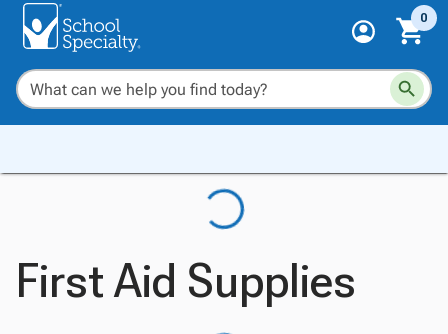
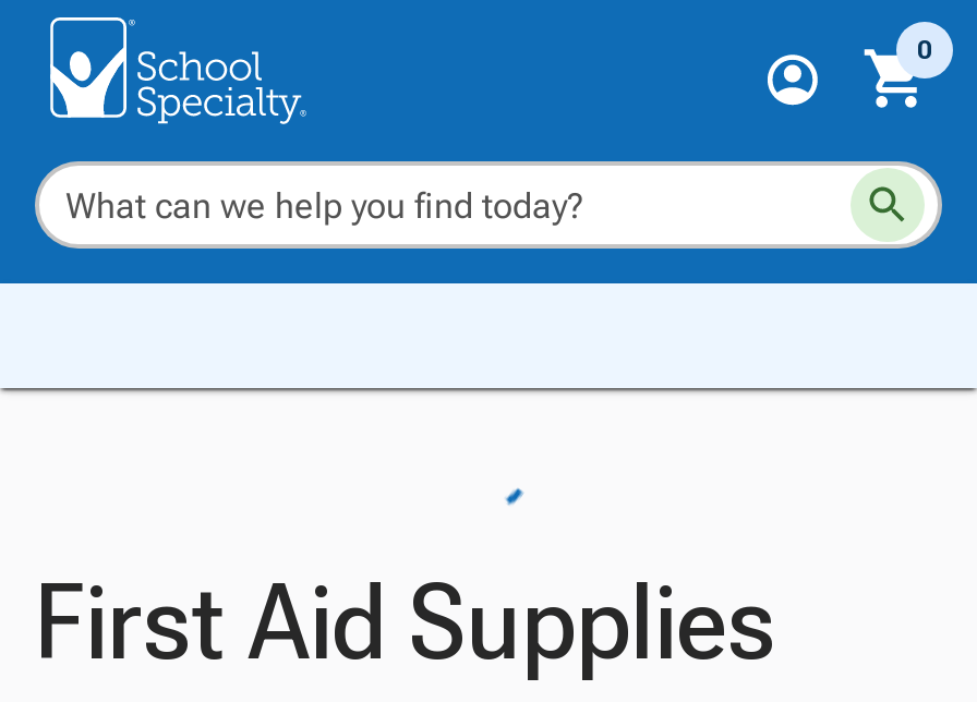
- [image]
